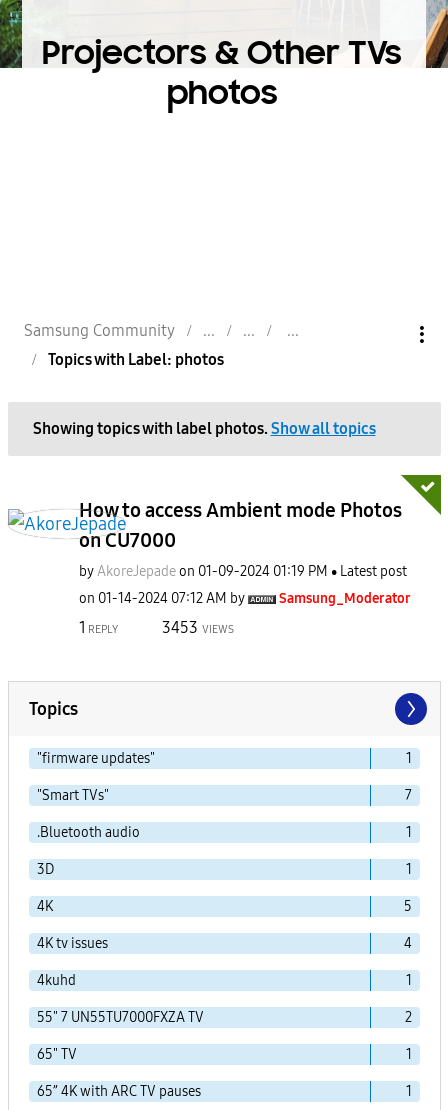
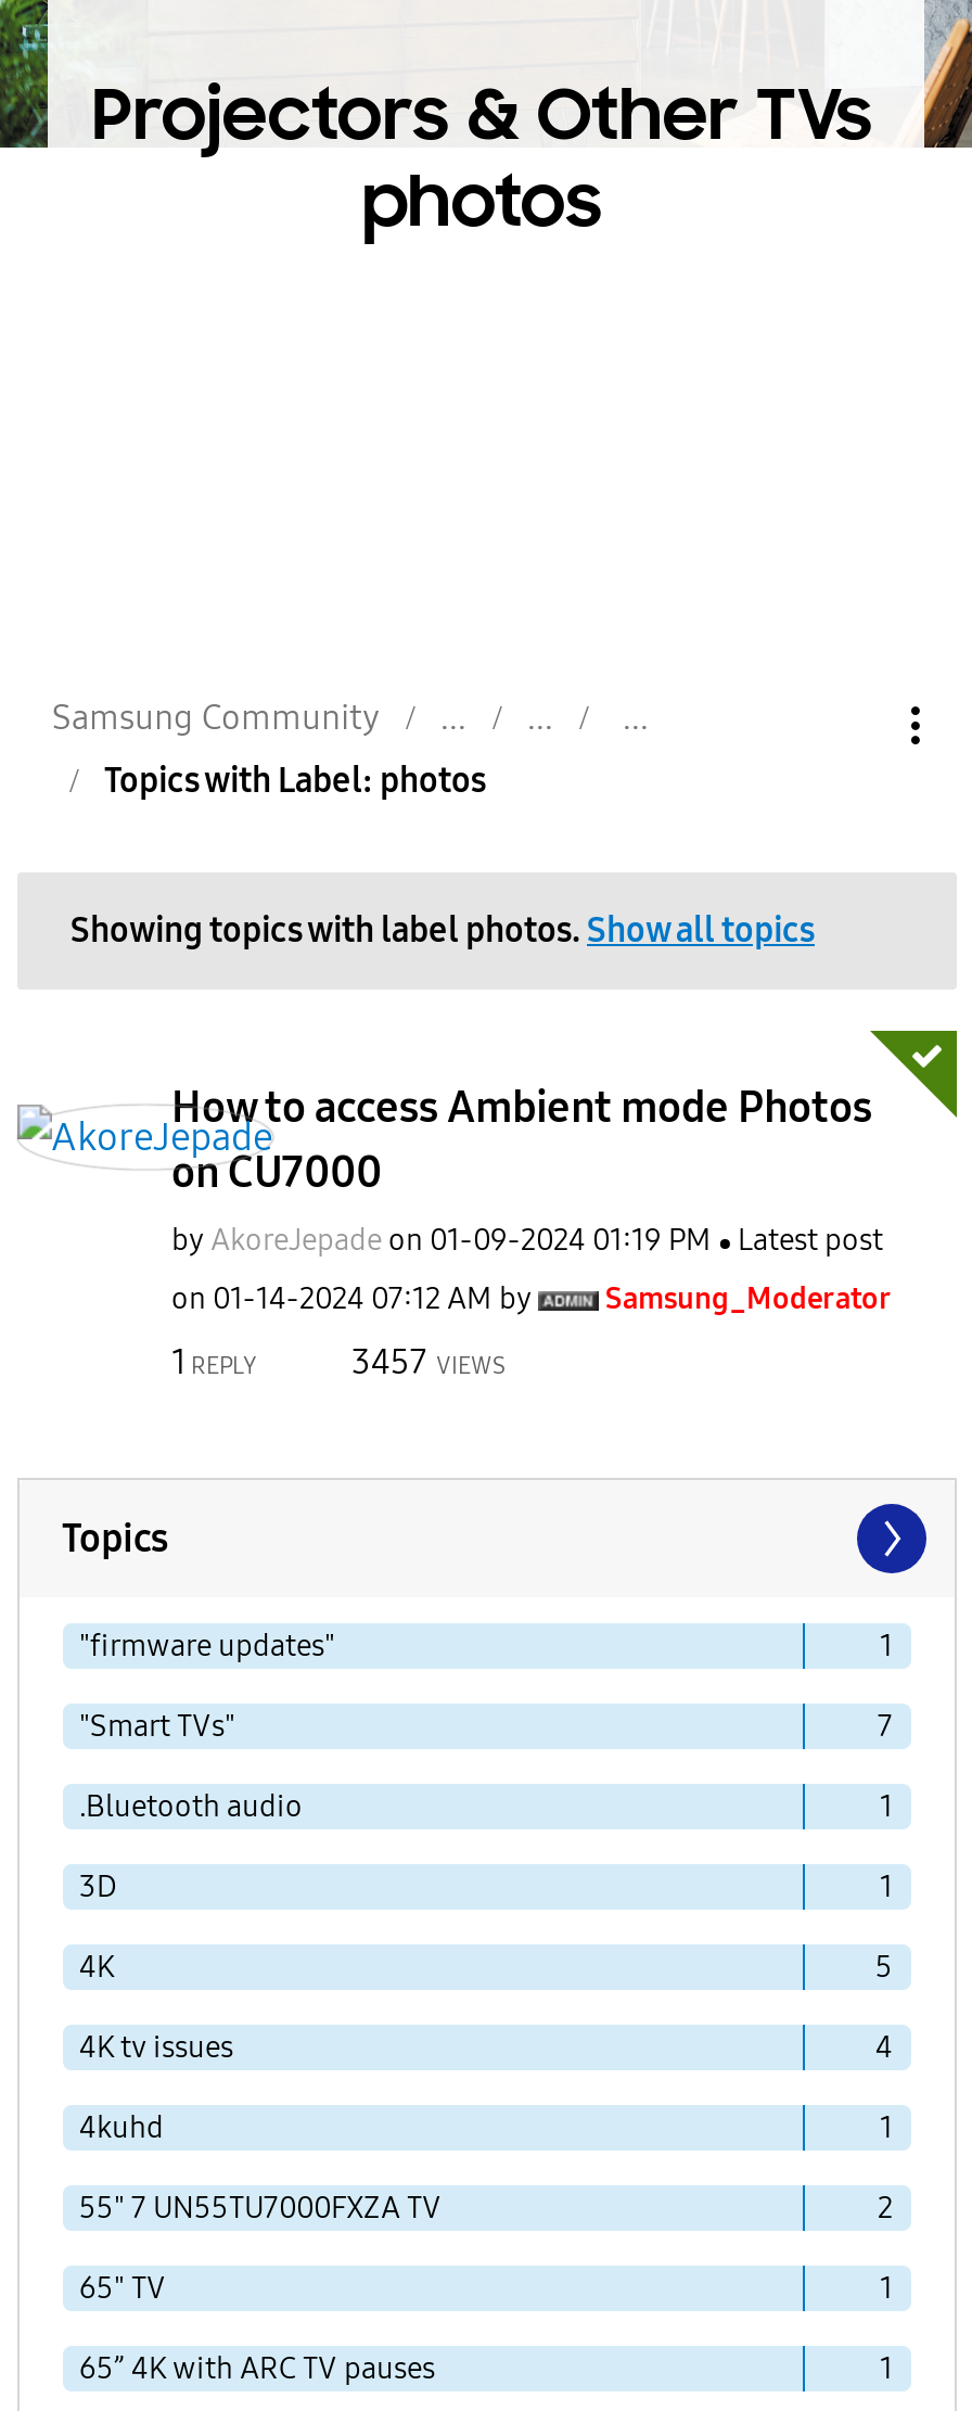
- 3453 VIEWS
+ 3457 VIEWS
